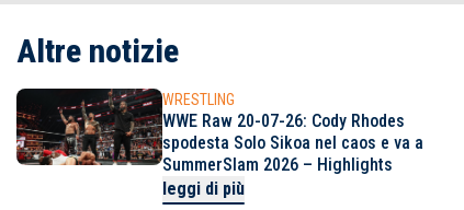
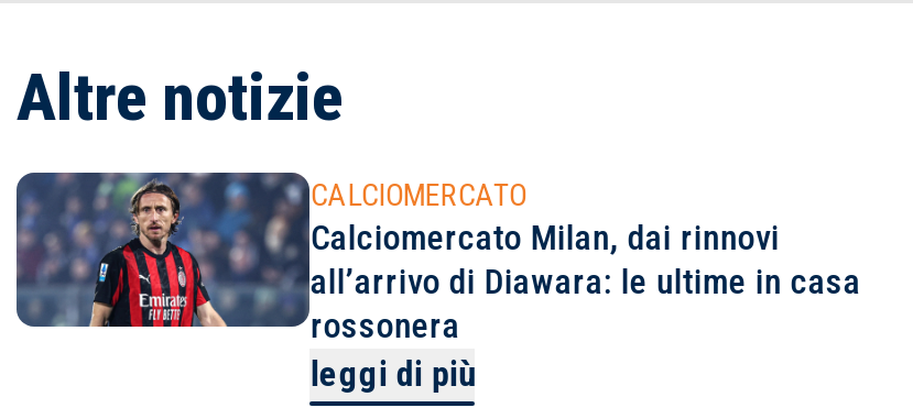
- [image]
- WRESTLING
- WWE Raw 20-07-26: Cody Rhodes
- spodesta Solo Sikoa nel caos e va a
- SummerSlam 2026 – Highlights
+ [image]
+ CALCIOMERCATO
+ Calciomercato Milan, dai rinnovi
+ all’arrivo di Diawara: le ultime in casa
+ rossonera
